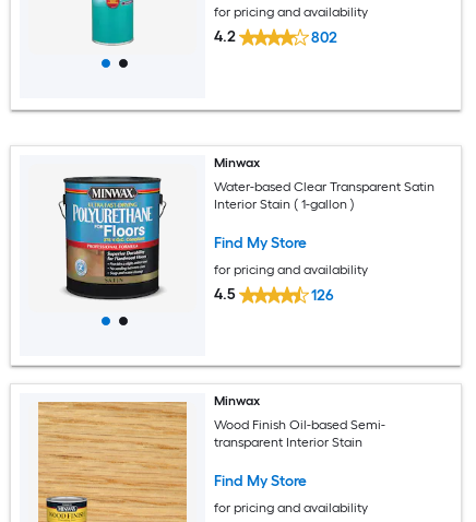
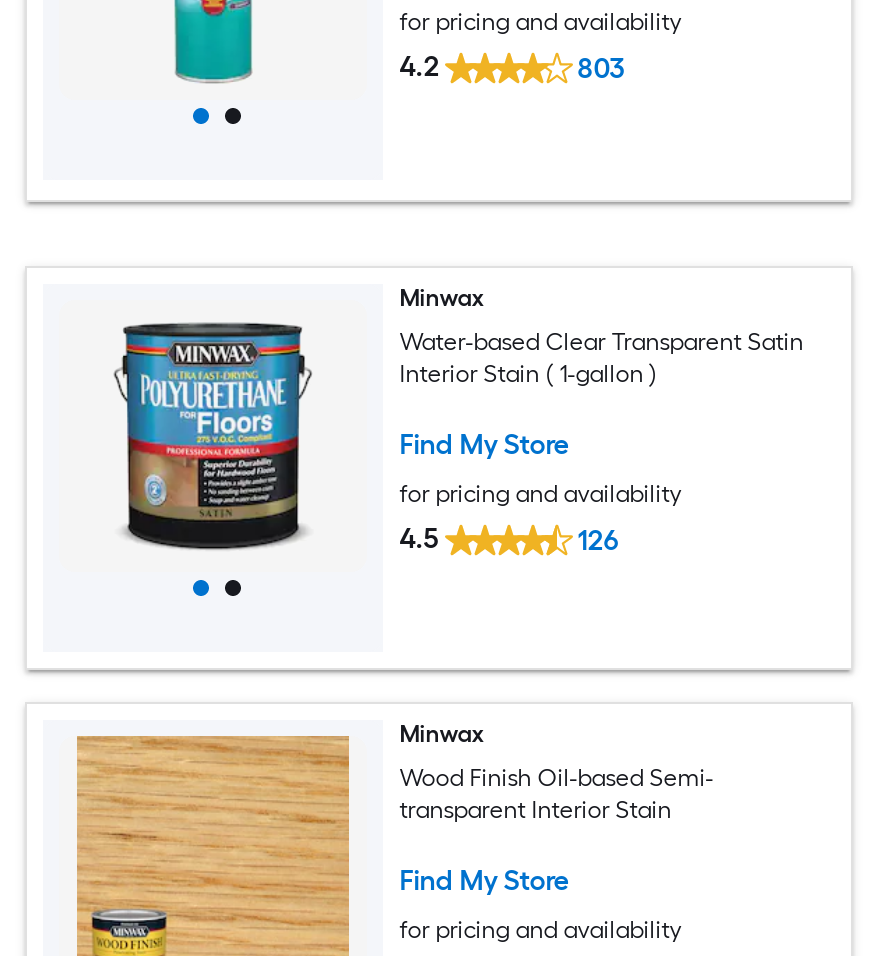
- 802
+ 803
